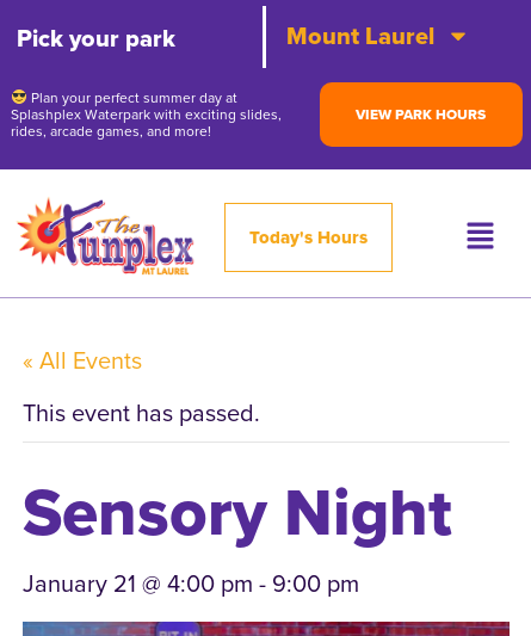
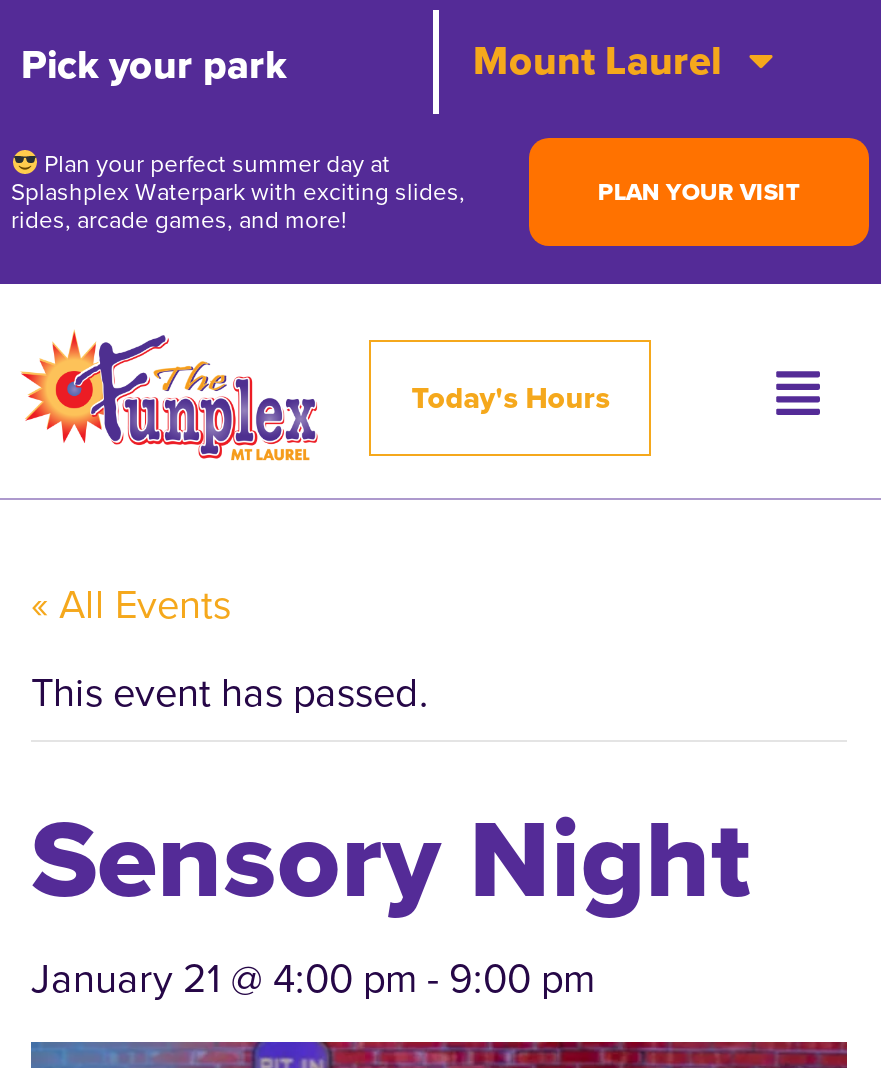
- VIEW PARK HOURS
+ PLAN YOUR VISIT
